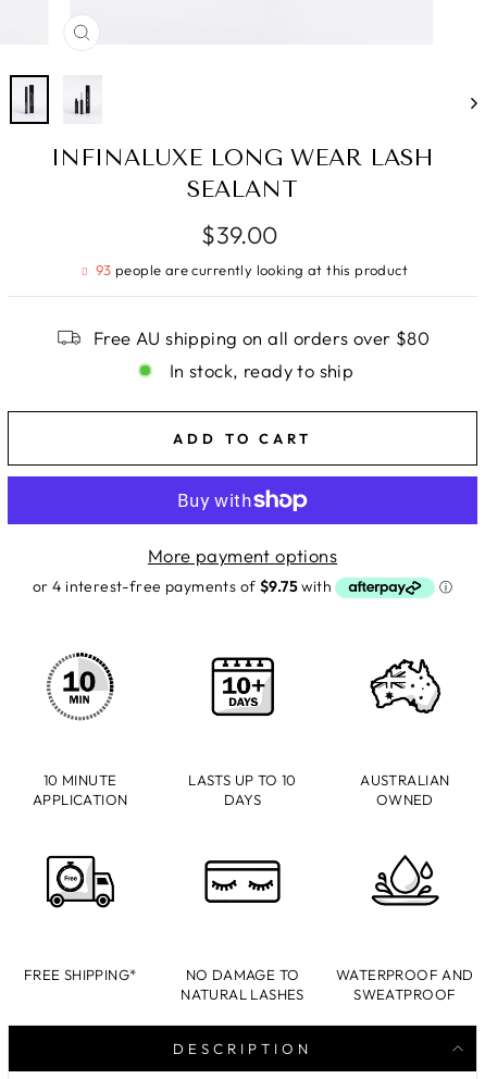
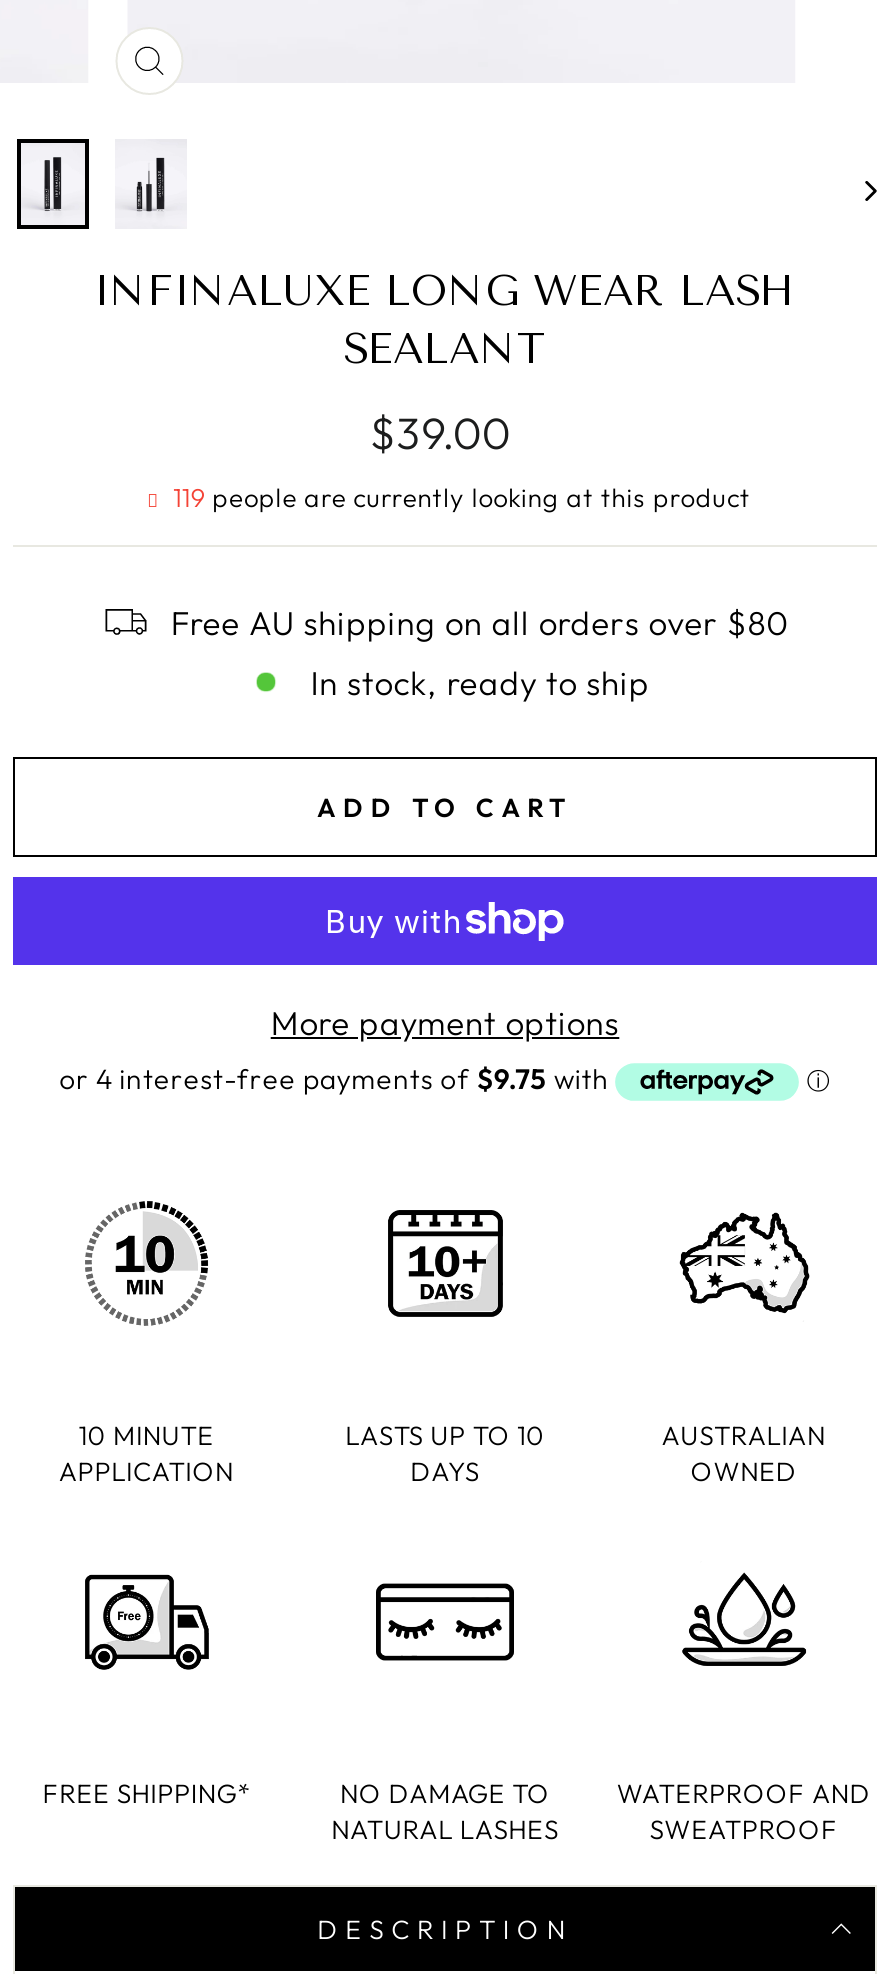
- 93 people are currently looking at this product
+ 119 people are currently looking at this product
